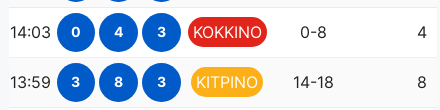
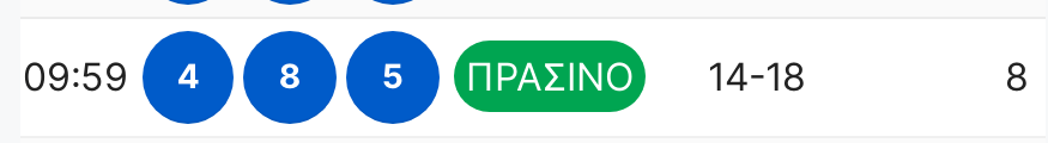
- 14:03
- 0
+ 09:59

- 3
- ΚΟΚΚΙΝΟ
- 0-8
- 4
- 13:59
- 3

- 3
- ΚΙΤΡΙΝΟ
+ 5
+ ΠΡΑΣΙΝΟ
